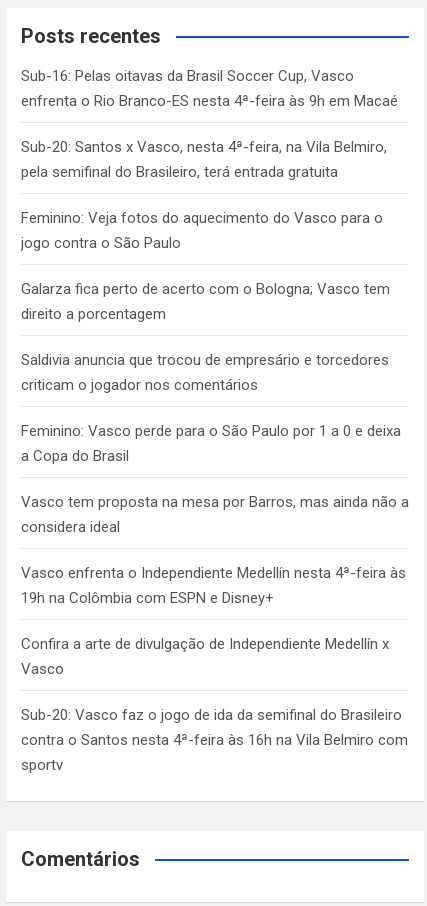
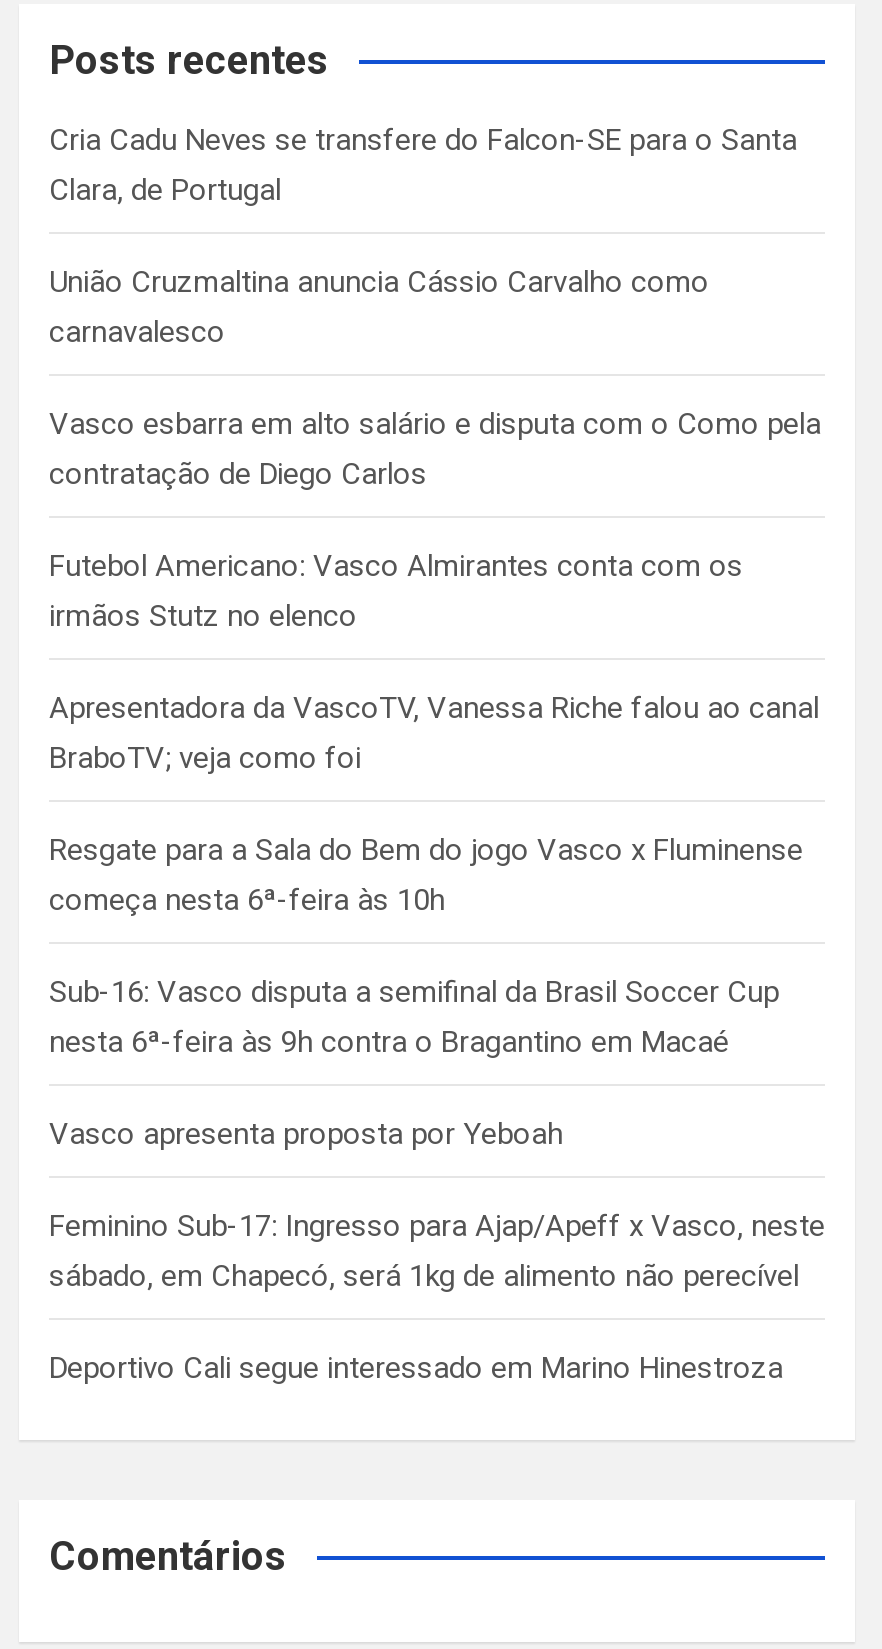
- Sub-16: Pelas oitavas da Brasil Soccer Cup, Vasco
- enfrenta o Rio Branco-ES nesta 4ª-feira às 9h em Macaé
+ Cria Cadu Neves se transfere do Falcon-SE para o Santa
+ Clara, de Portugal

- Sub-20: Santos x Vasco, nesta 4ª-feira, na Vila Belmiro,
- pela semifinal do Brasileiro, terá entrada gratuita
+ União Cruzmaltina anuncia Cássio Carvalho como
+ carnavalesco

- Feminino: Veja fotos do aquecimento do Vasco para o
- jogo contra o São Paulo
+ Vasco esbarra em alto salário e disputa com o Como pela
+ contratação de Diego Carlos

- Galarza fica perto de acerto com o Bologna; Vasco tem
- direito a porcentagem
+ Futebol Americano: Vasco Almirantes conta com os
+ irmãos Stutz no elenco

- Saldivia anuncia que trocou de empresário e torcedores
- criticam o jogador nos comentários
+ Apresentadora da VascoTV, Vanessa Riche falou ao canal
+ BraboTV; veja como foi

- Feminino: Vasco perde para o São Paulo por 1 a 0 e deixa
- a Copa do Brasil
+ Resgate para a Sala do Bem do jogo Vasco x Fluminense
+ começa nesta 6ª-feira às 10h

- Vasco tem proposta na mesa por Barros, mas ainda não a
- considera ideal
+ Sub-16: Vasco disputa a semifinal da Brasil Soccer Cup
+ nesta 6ª-feira às 9h contra o Bragantino em Macaé

- Vasco enfrenta o Independiente Medellín nesta 4ª-feira às
- 19h na Colômbia com ESPN e Disney+
+ Vasco apresenta proposta por Yeboah

- Confira a arte de divulgação de Independiente Medellín x
- Vasco
+ Feminino Sub-17: Ingresso para Ajap/Apeff x Vasco, neste
+ sábado, em Chapecó, será 1kg de alimento não perecível

- Sub-20: Vasco faz o jogo de ida da semifinal do Brasileiro
- contra o Santos nesta 4ª-feira às 16h na Vila Belmiro com
- sportv
+ Deportivo Cali segue interessado em Marino Hinestroza
